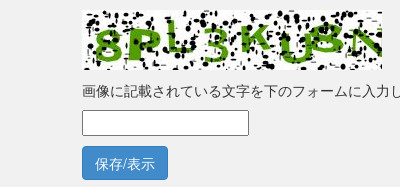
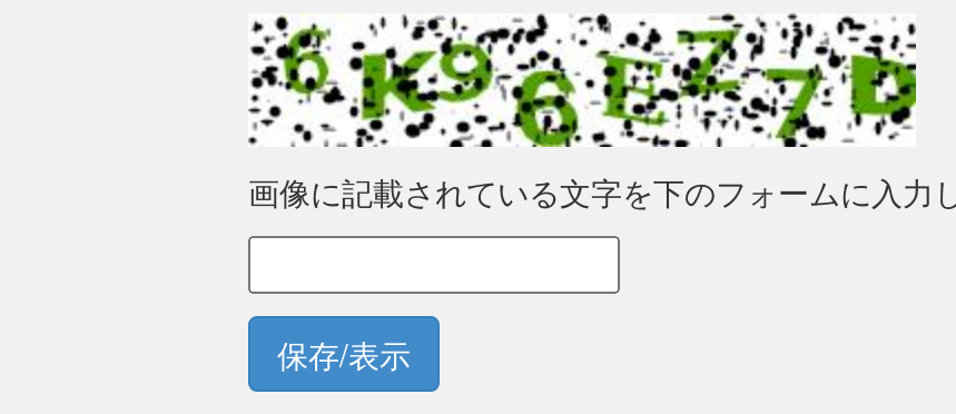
- [image]
+ [image]
